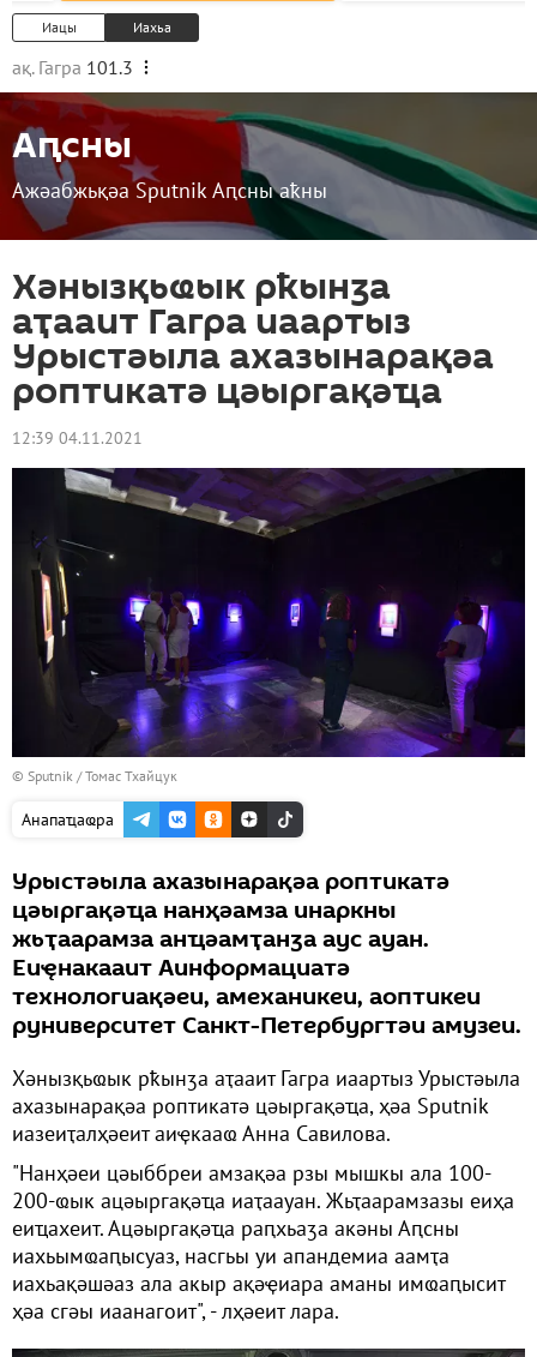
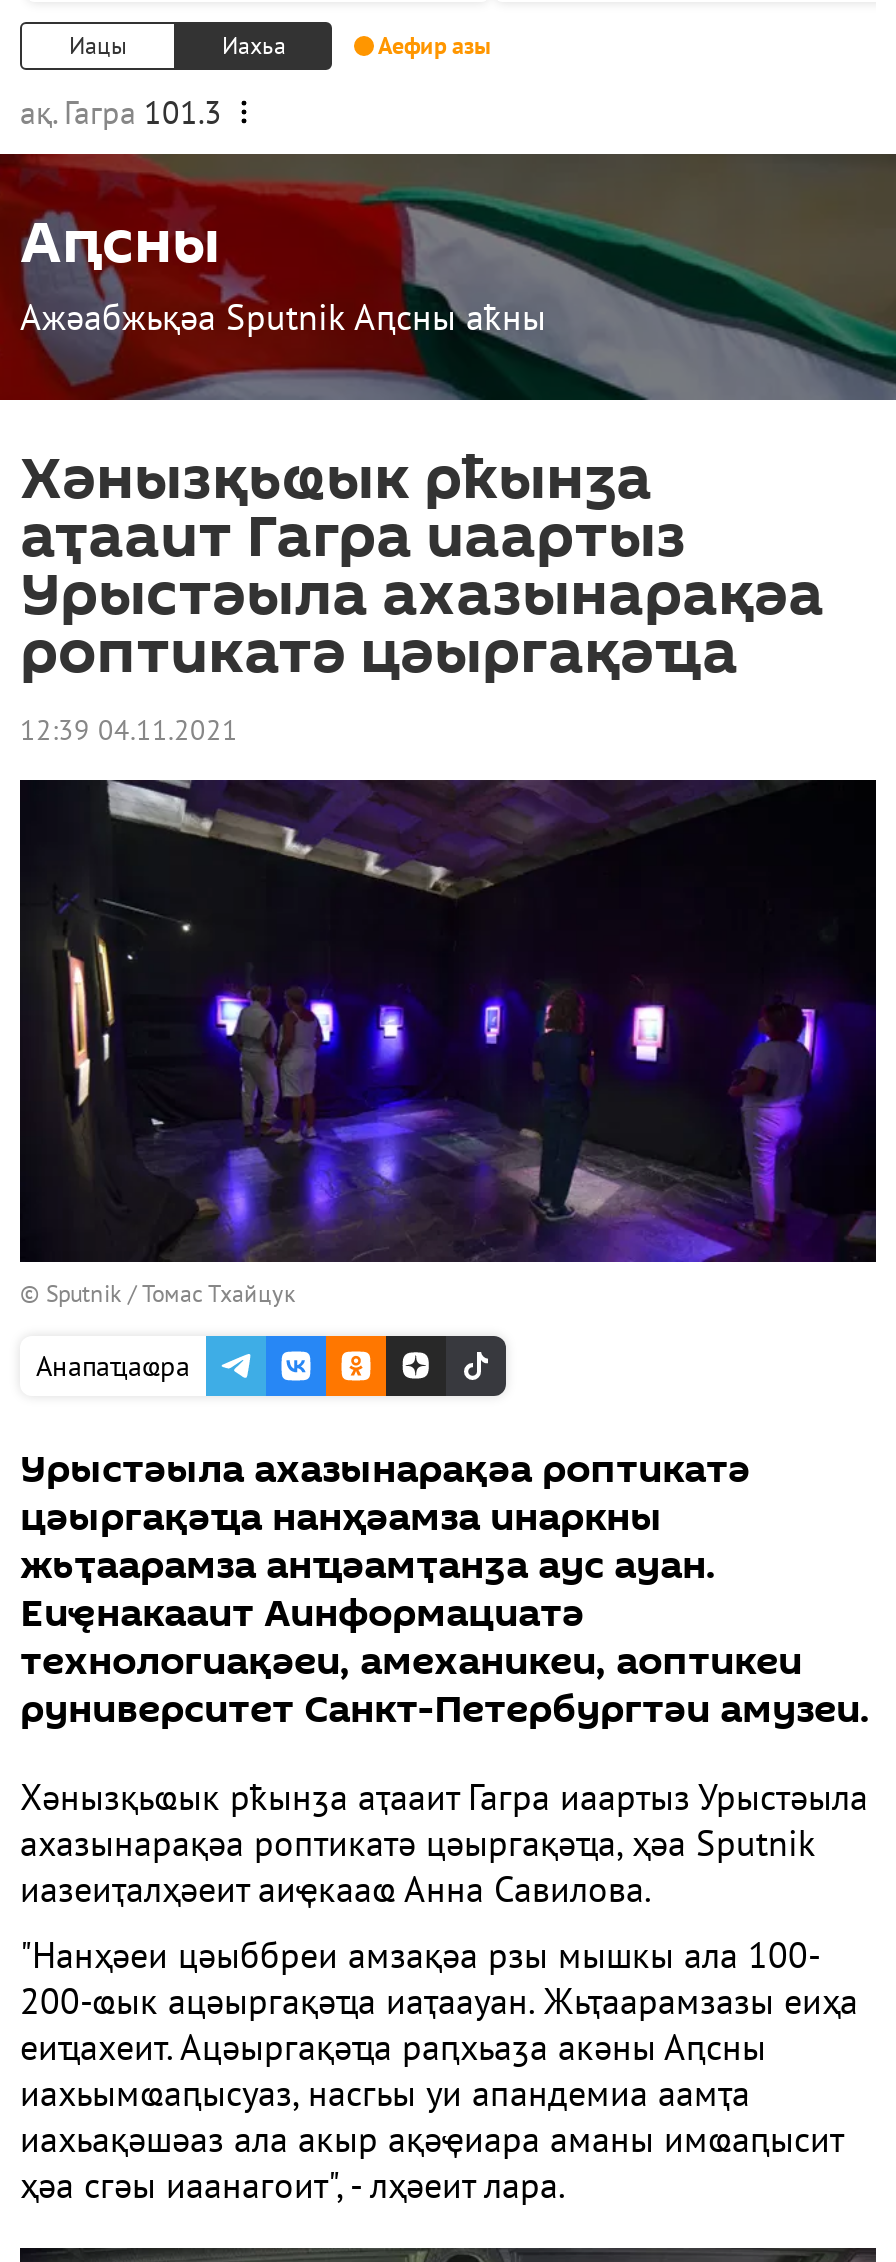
+ Аефир азы
